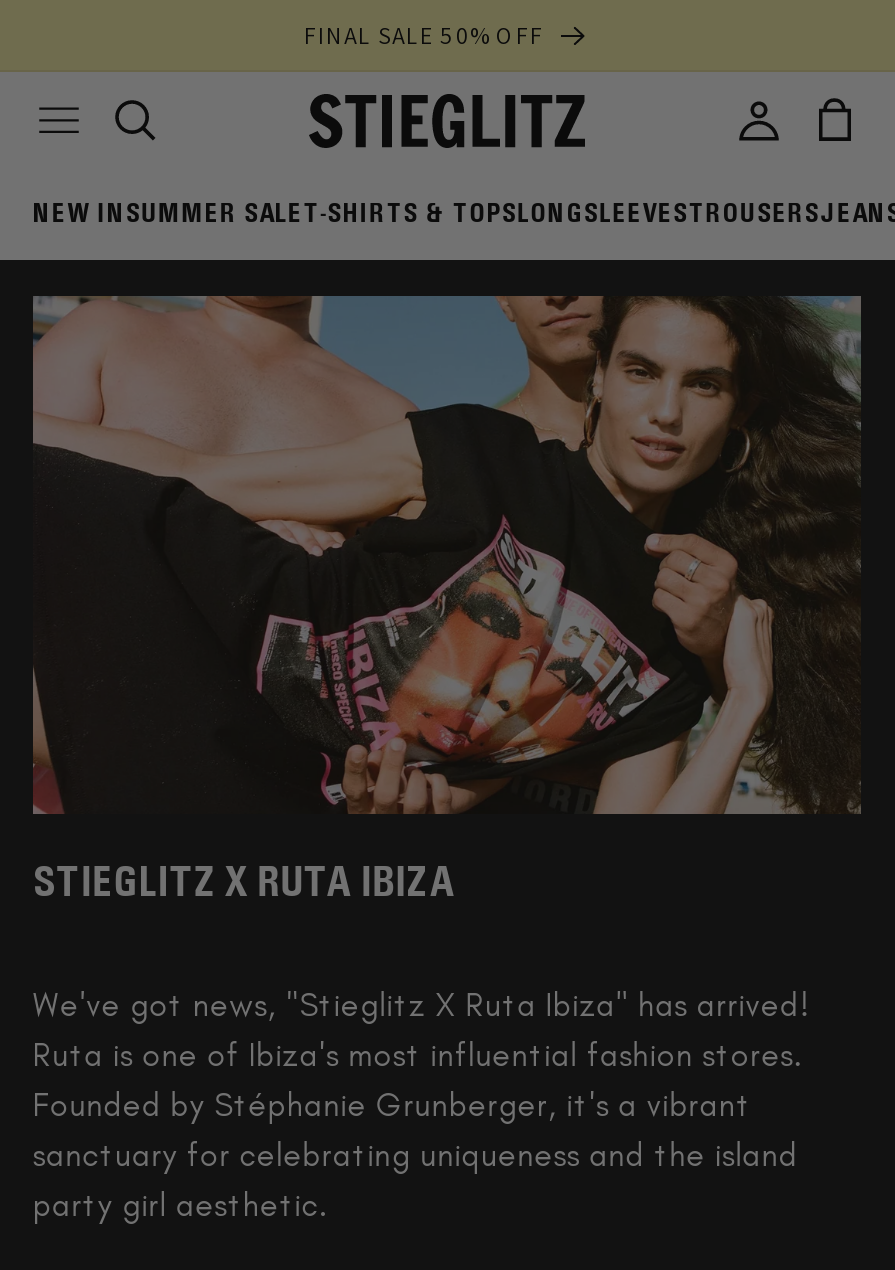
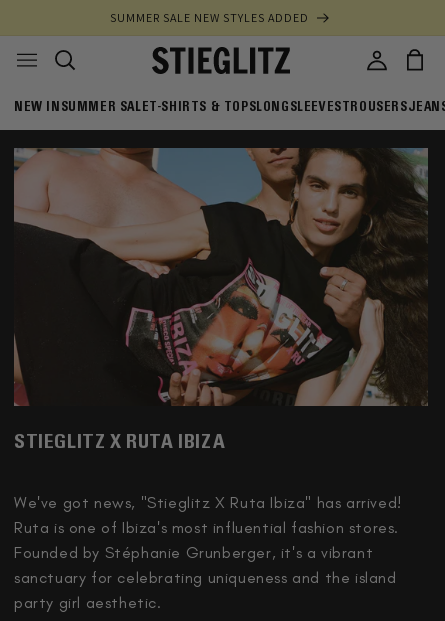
- FINAL SALE 50% OFF
+ SUMMER SALE NEW STYLES ADDED
